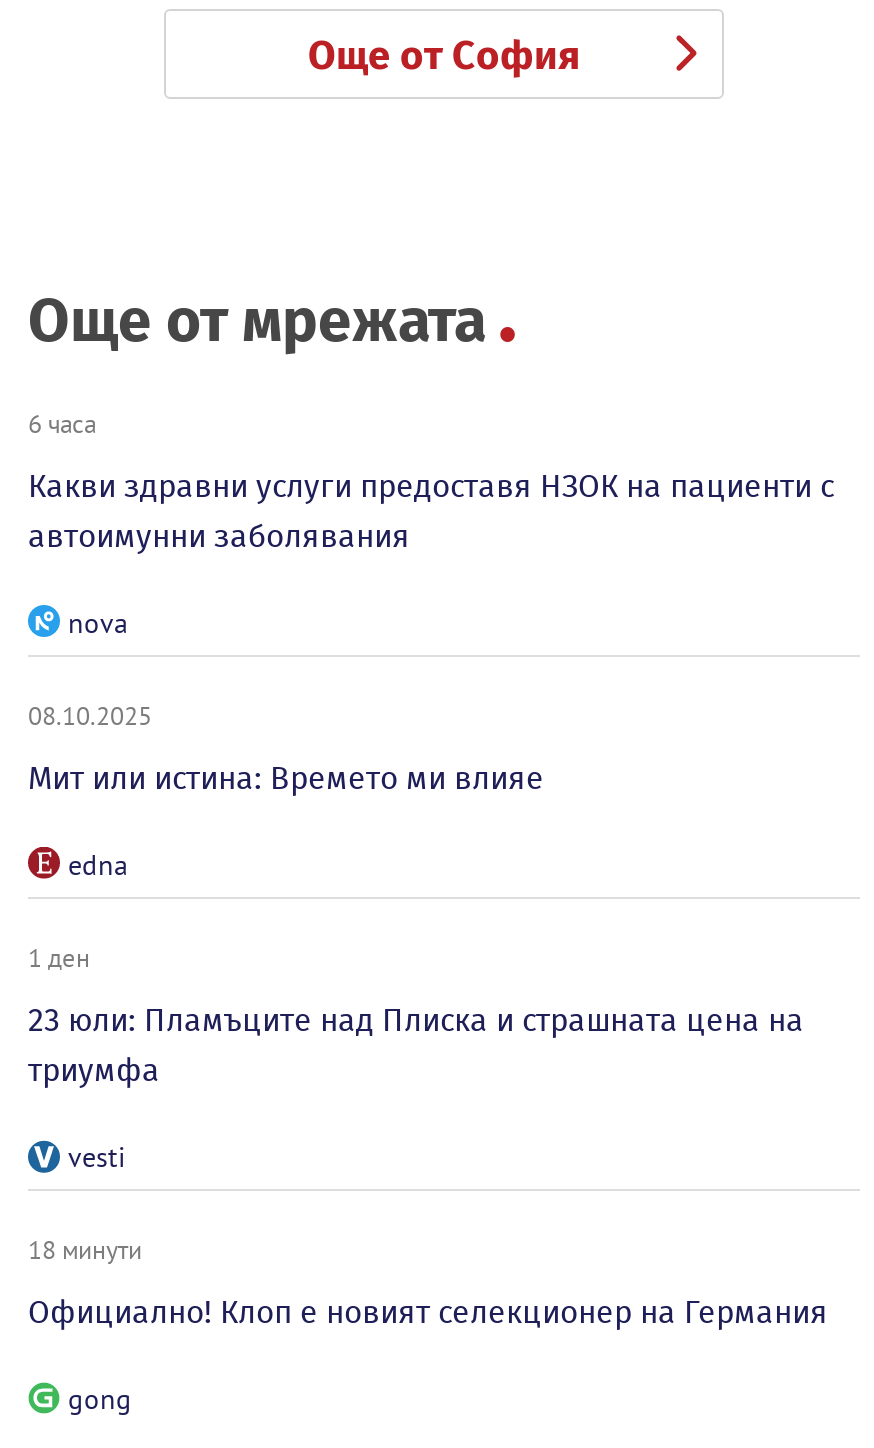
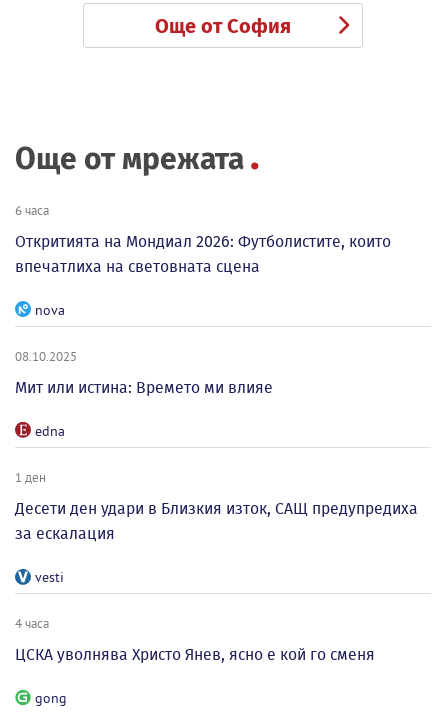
- Какви здравни услуги предоставя НЗОК на пациенти с
- автоимунни заболявания
+ Откритията на Мондиал 2026: Футболистите, които
+ впечатлиха на световната сцена

- 23 юли: Пламъците над Плиска и страшната цена на
- триумфа
+ Десети ден удари в Близкия изток, САЩ предупредиха
+ за ескалация

- 18 минути
+ 4 часа

- Официално! Клоп е новият селекционер на Германия
+ ЦСКА уволнява Христо Янев, ясно е кой го сменя
